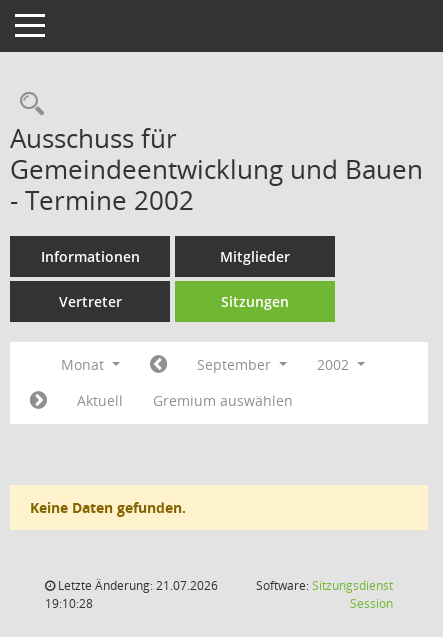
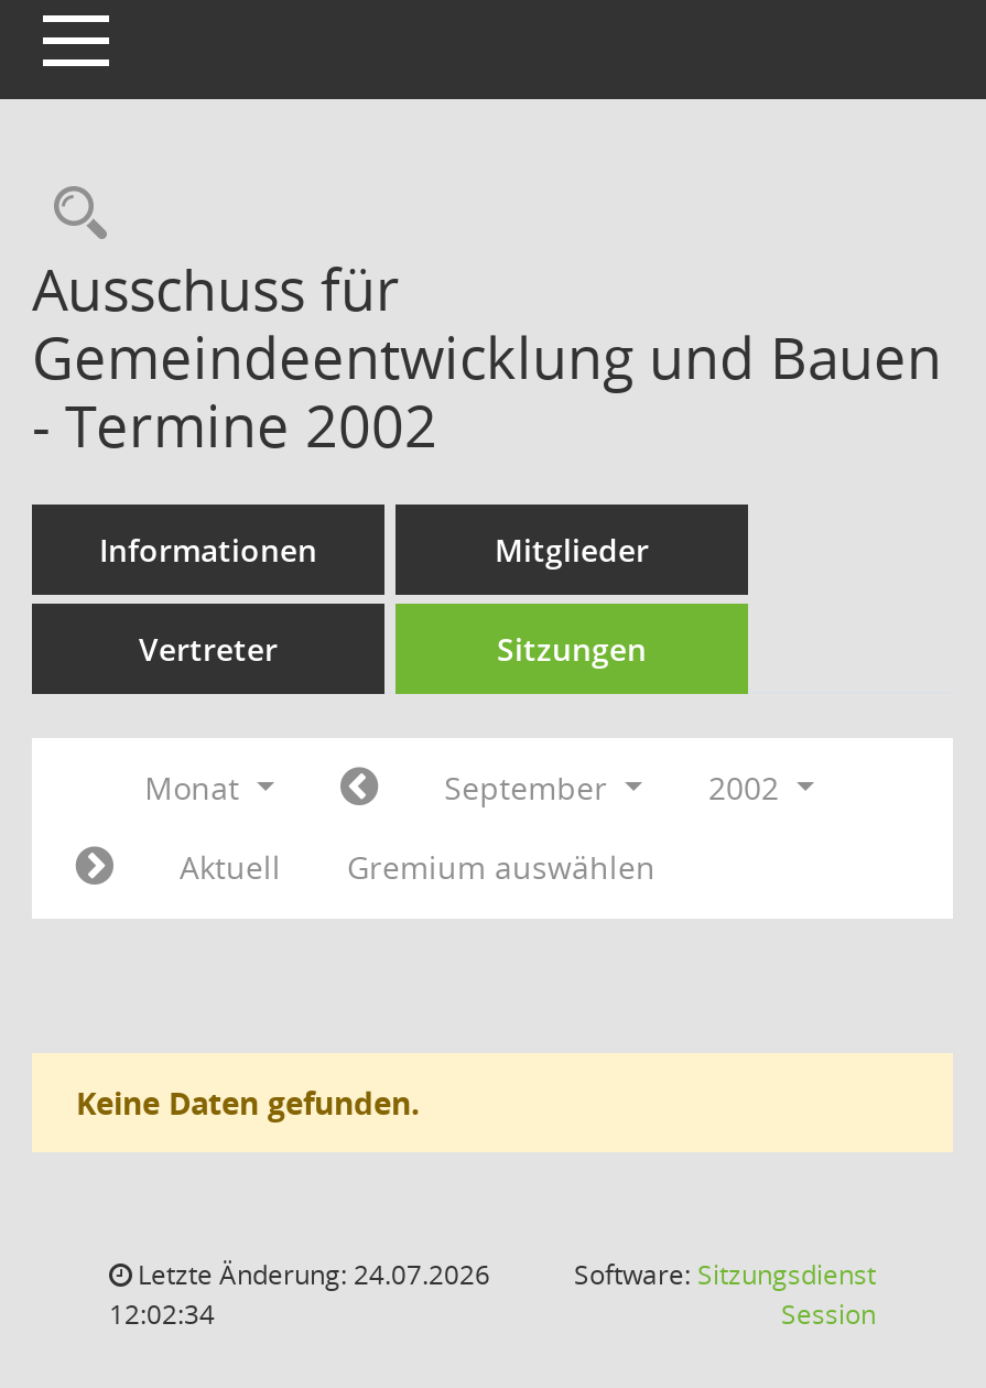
- Letzte Änderung: 21.07.2026
+ Letzte Änderung: 24.07.2026

- 19:10:28
+ 12:02:34
